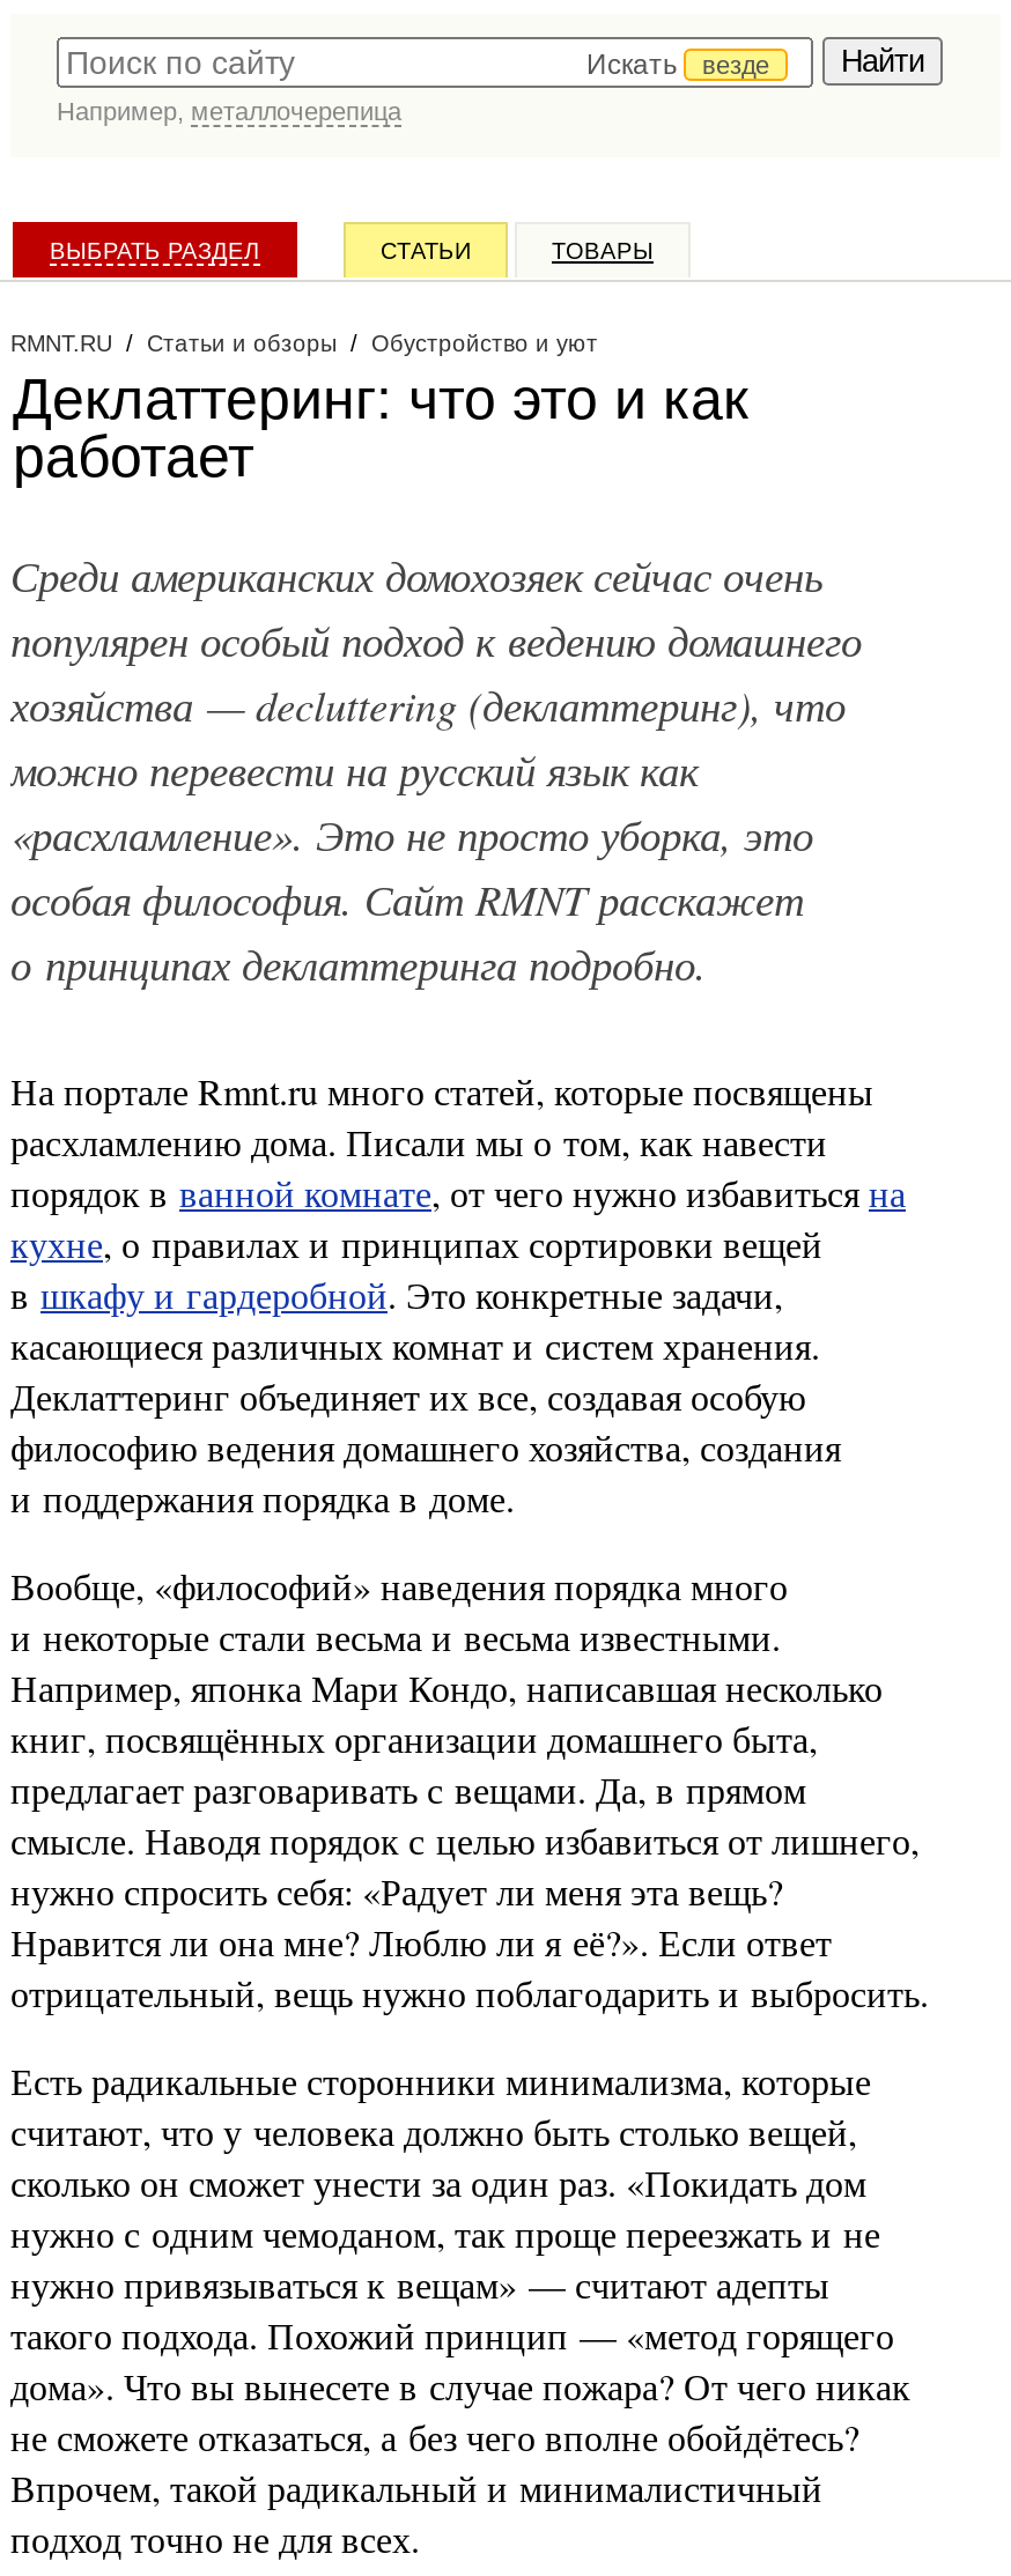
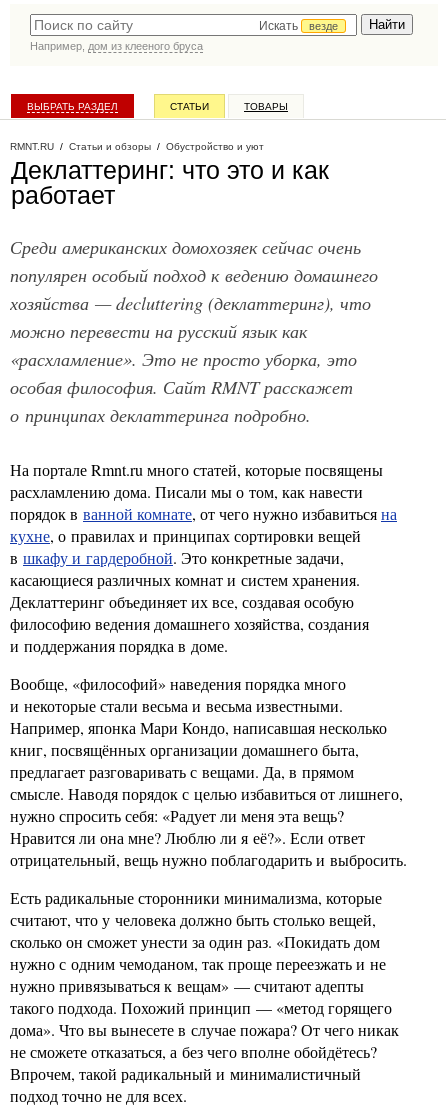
- Например, металлочерепица
+ Например, дом из клееного бруса
